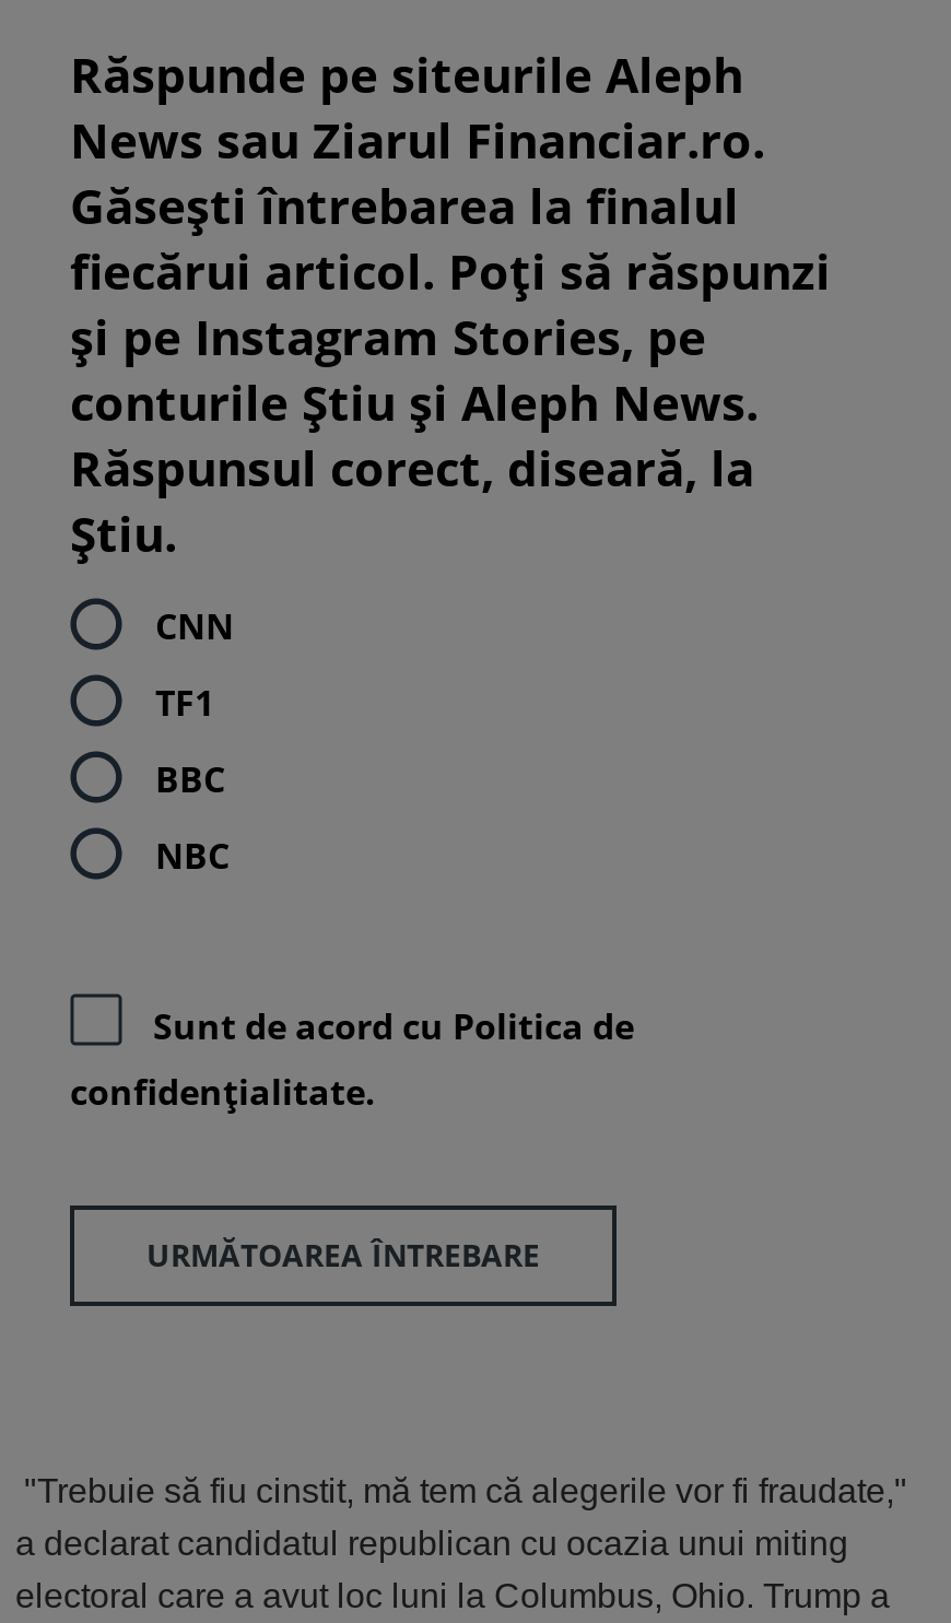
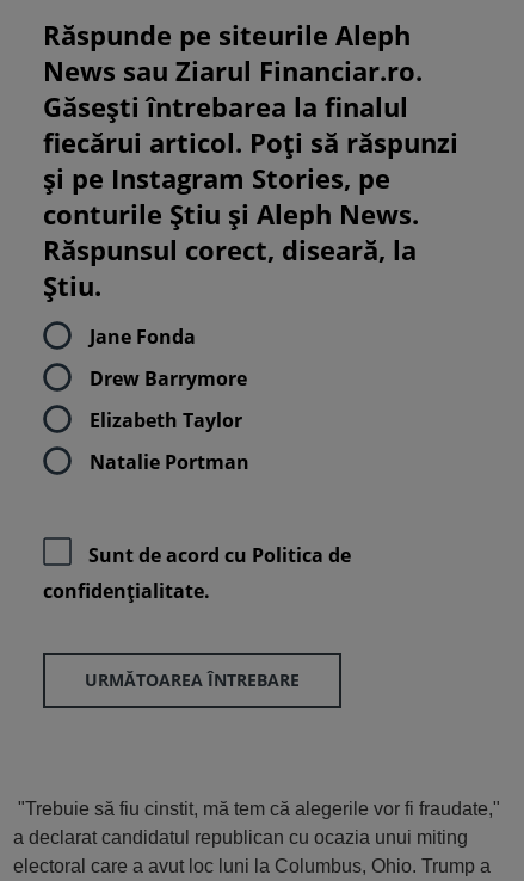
- CNN
+ Jane Fonda

- TF1
+ Drew Barrymore

- BBC
+ Elizabeth Taylor

- NBC
+ Natalie Portman
